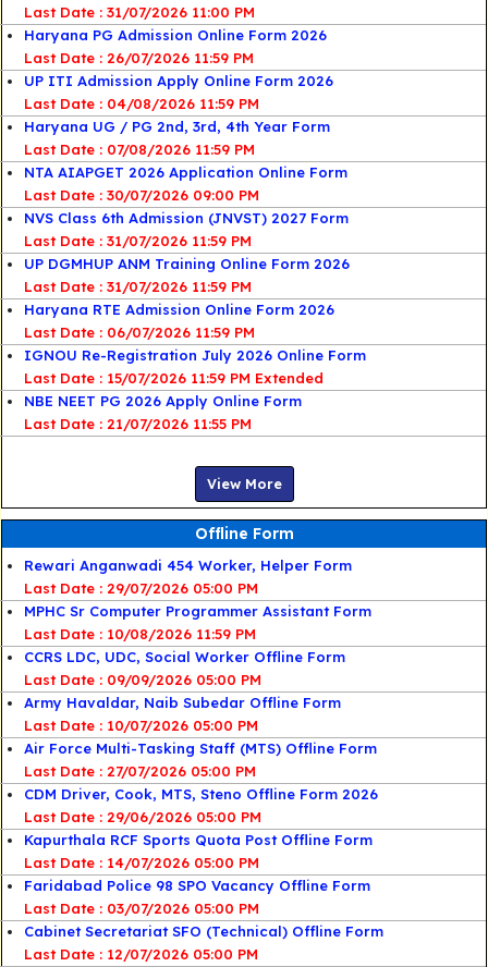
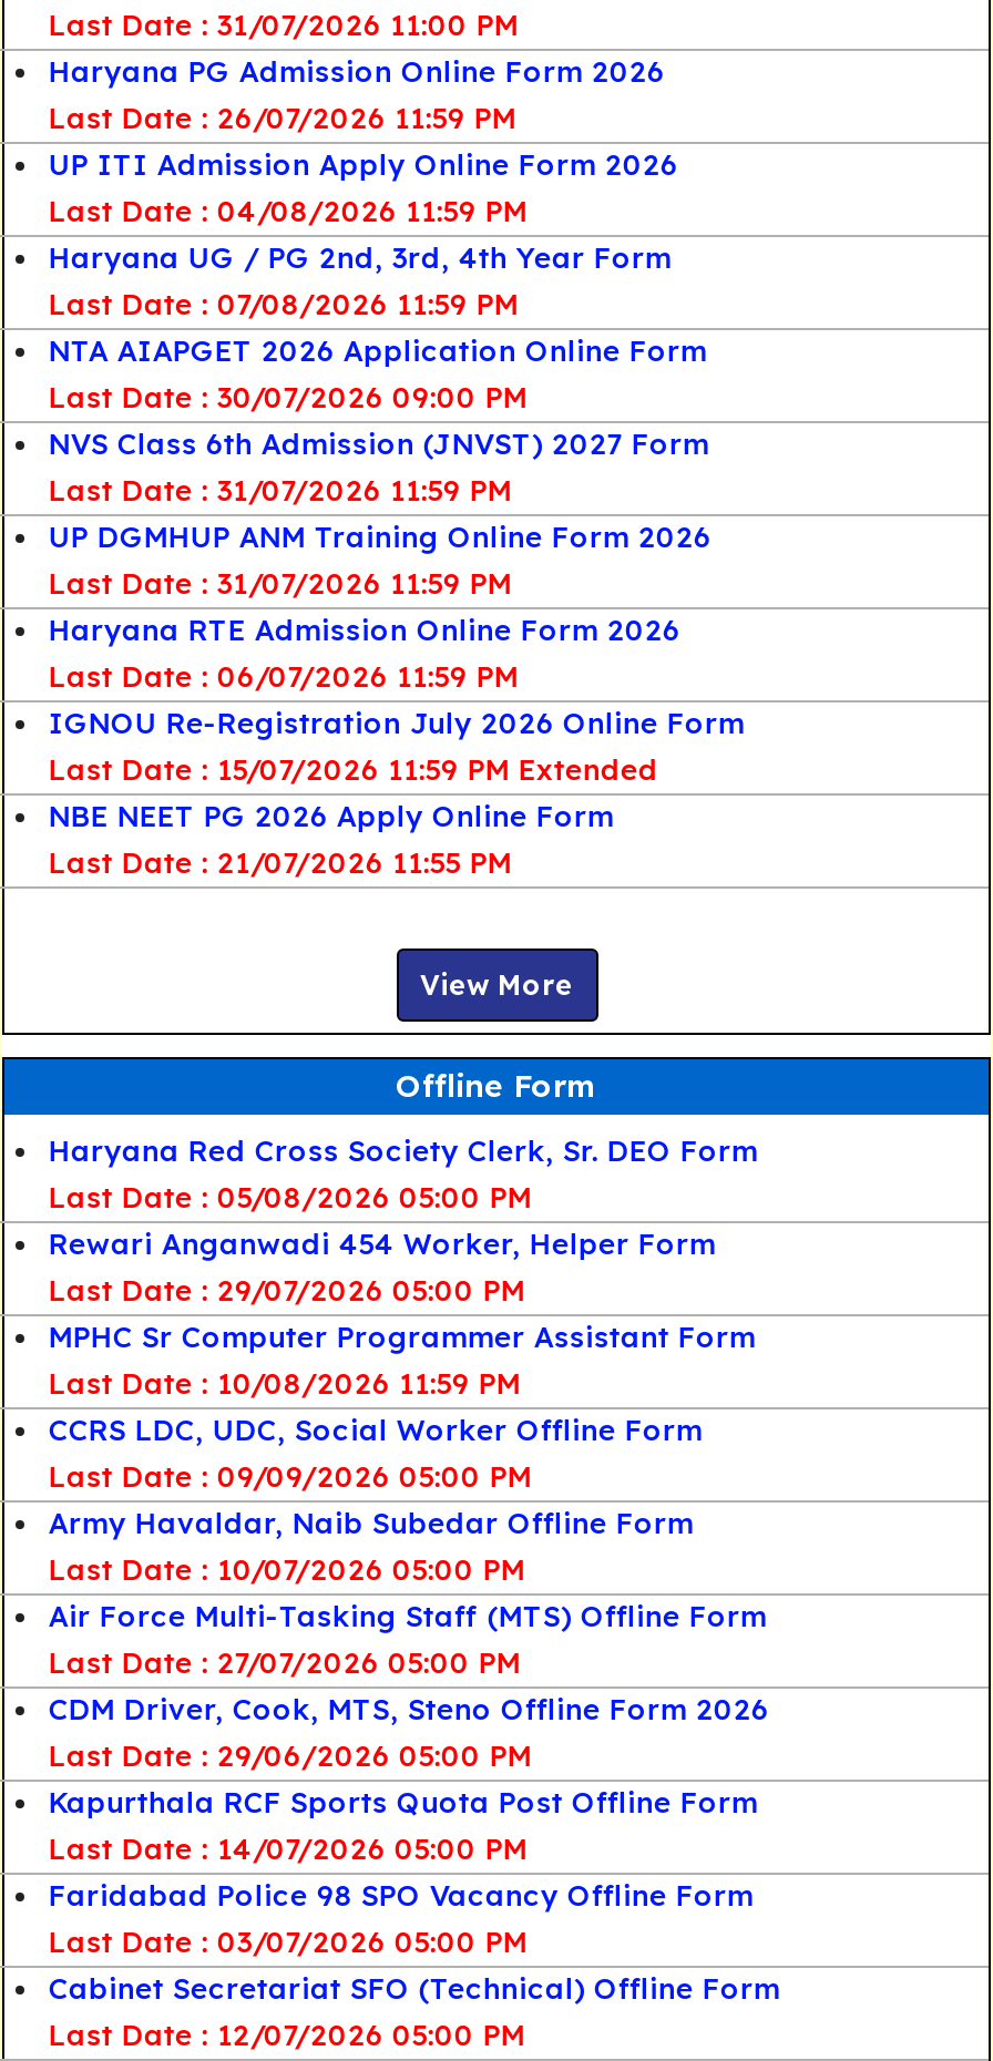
+ Haryana Red Cross Society Clerk, Sr. DEO Form
+ Last Date : 05/08/2026 05:00 PM
